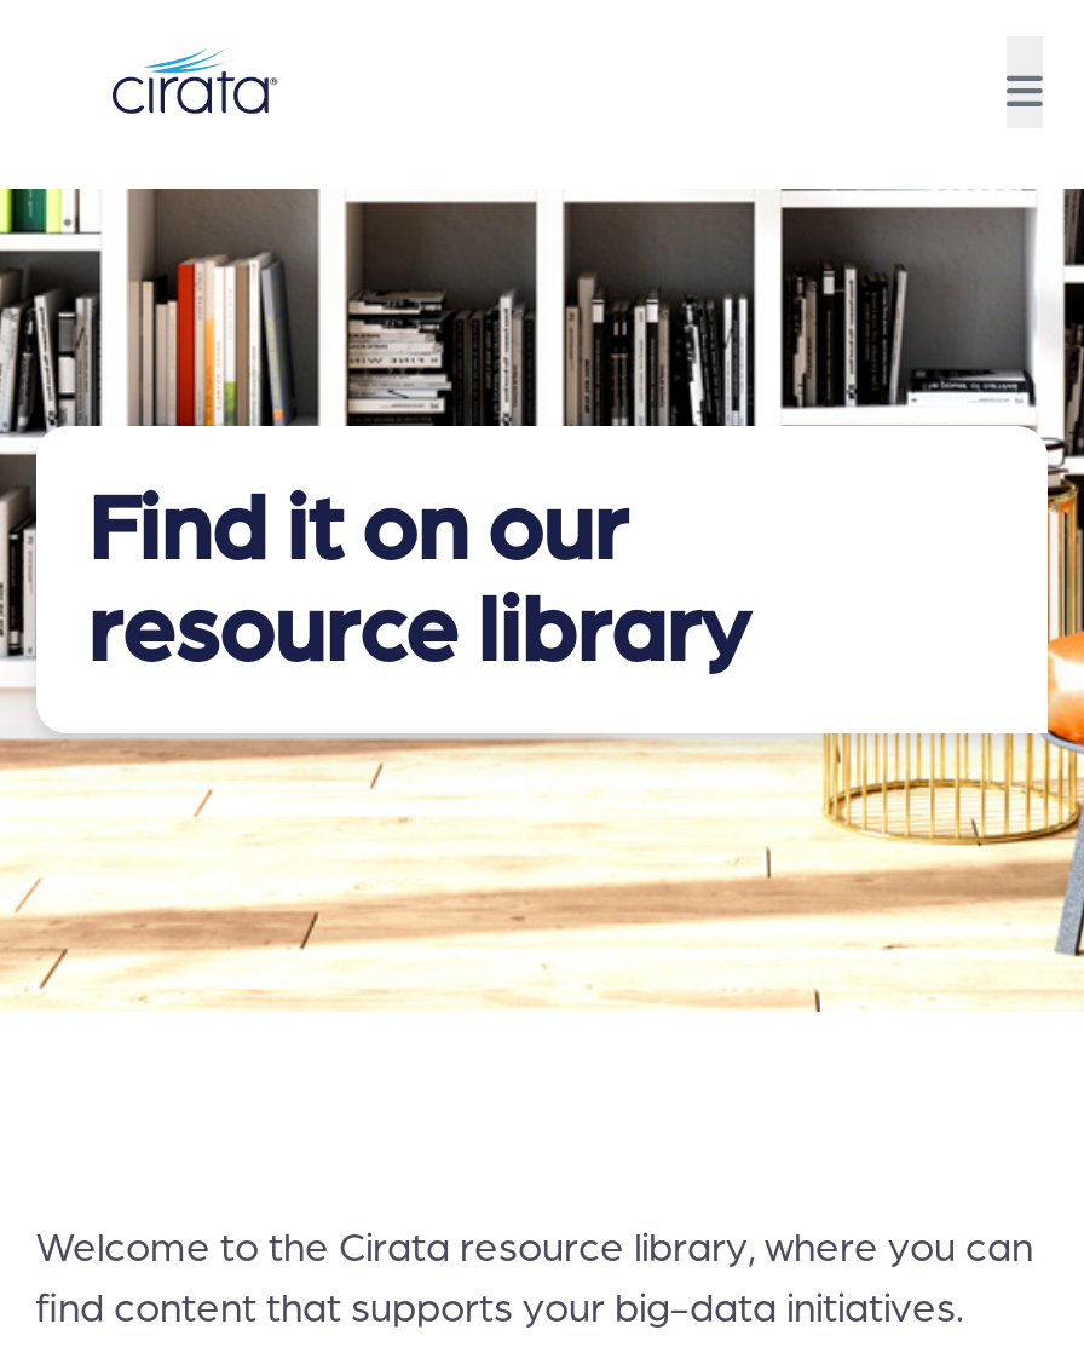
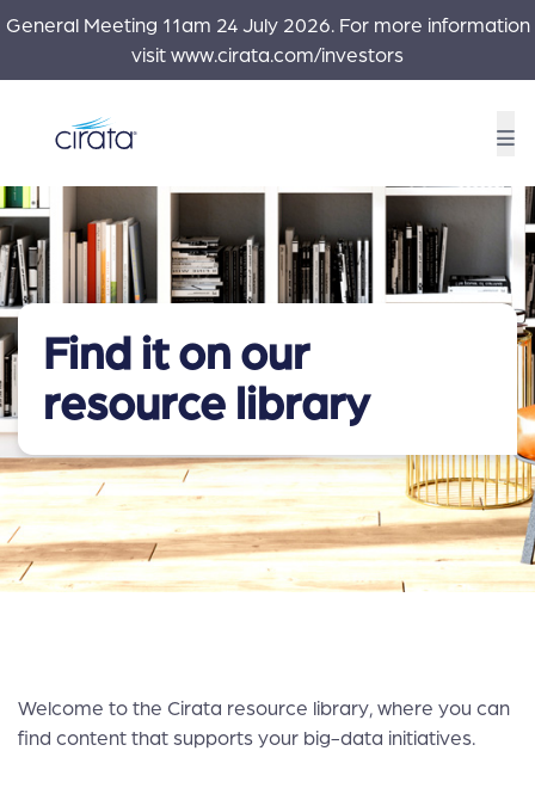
+ General Meeting 11am 24 July 2026. For more information
+ visit www.cirata.com/investors
